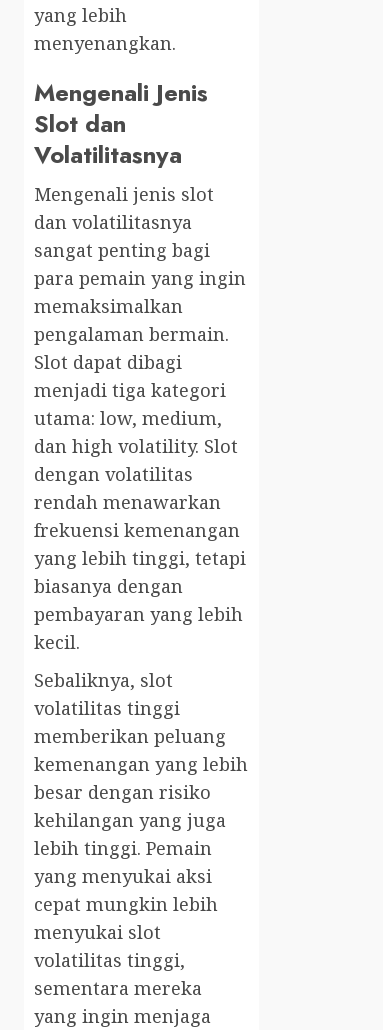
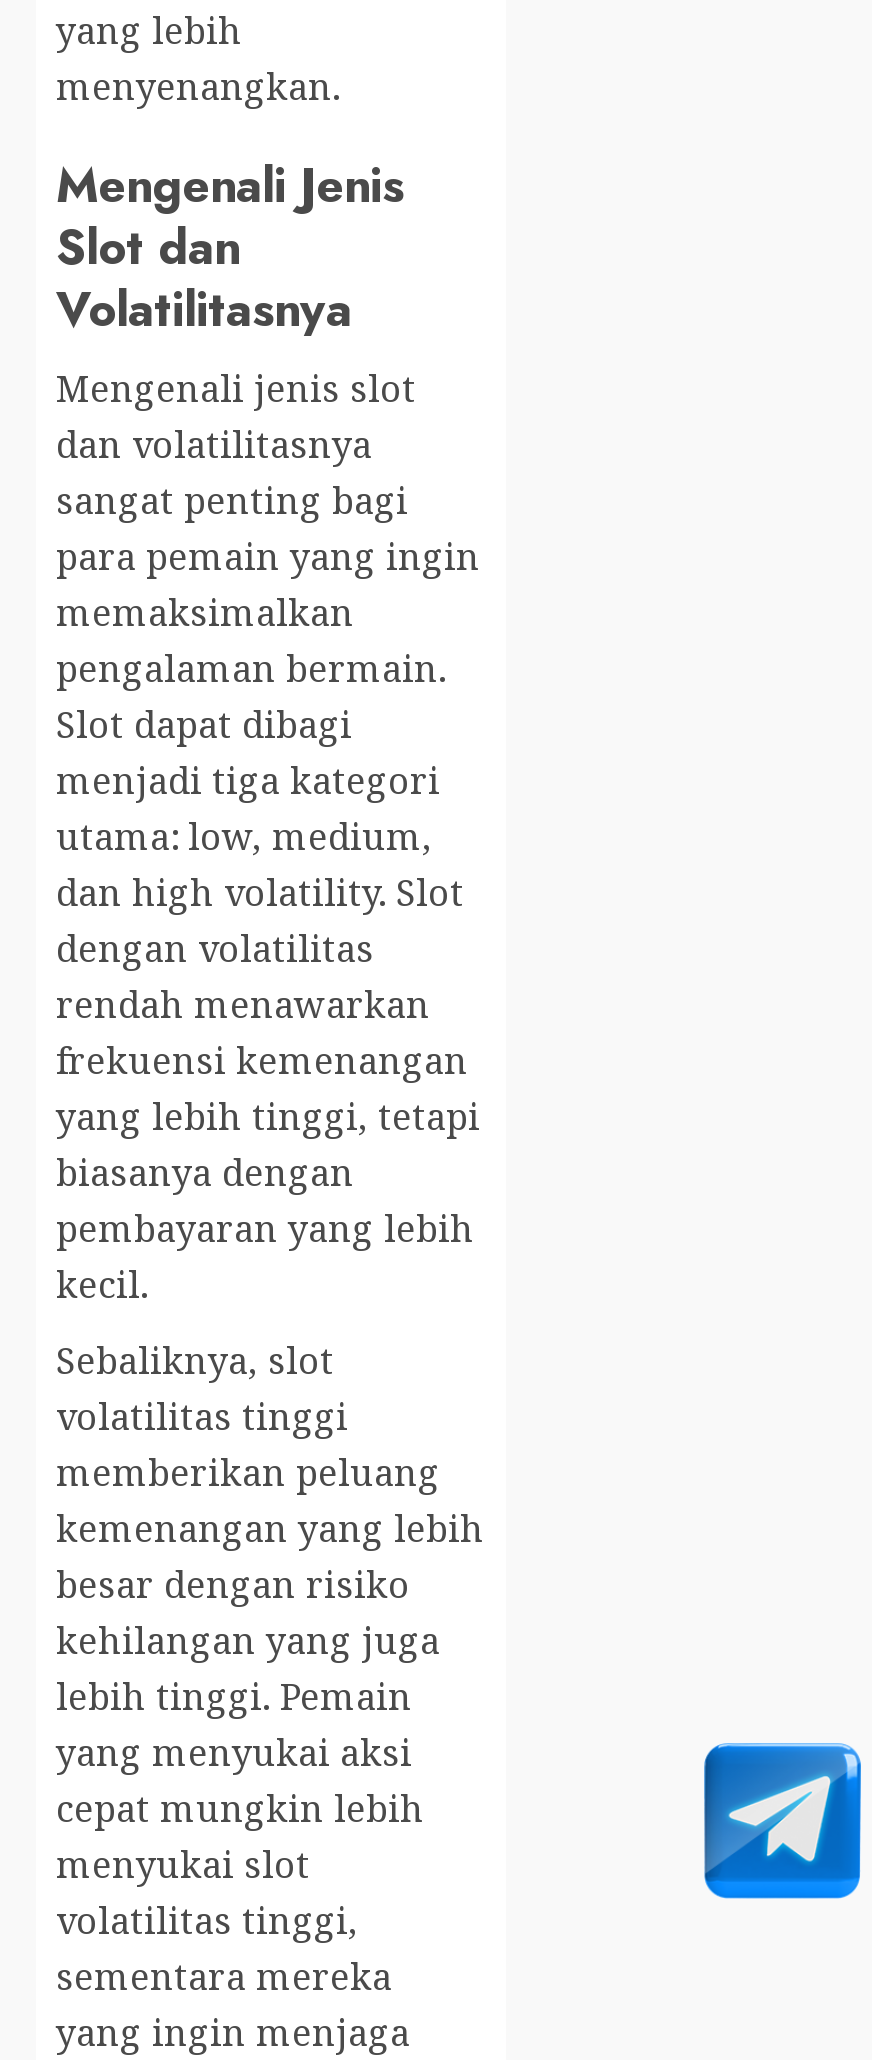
+ [image]
